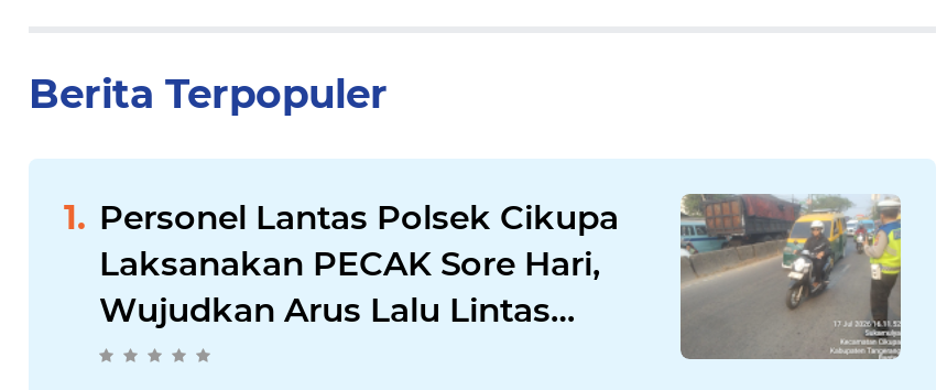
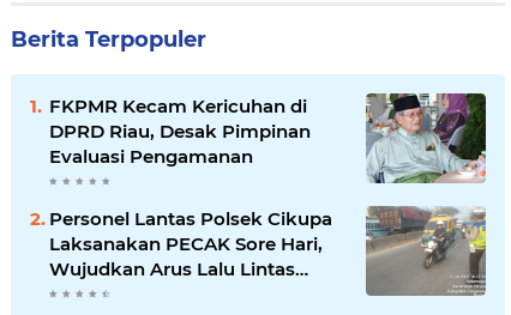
+ FKPMR Kecam Kericuhan di
+ DPRD Riau, Desak Pimpinan
+ Evaluasi Pengamanan

+ [image]
